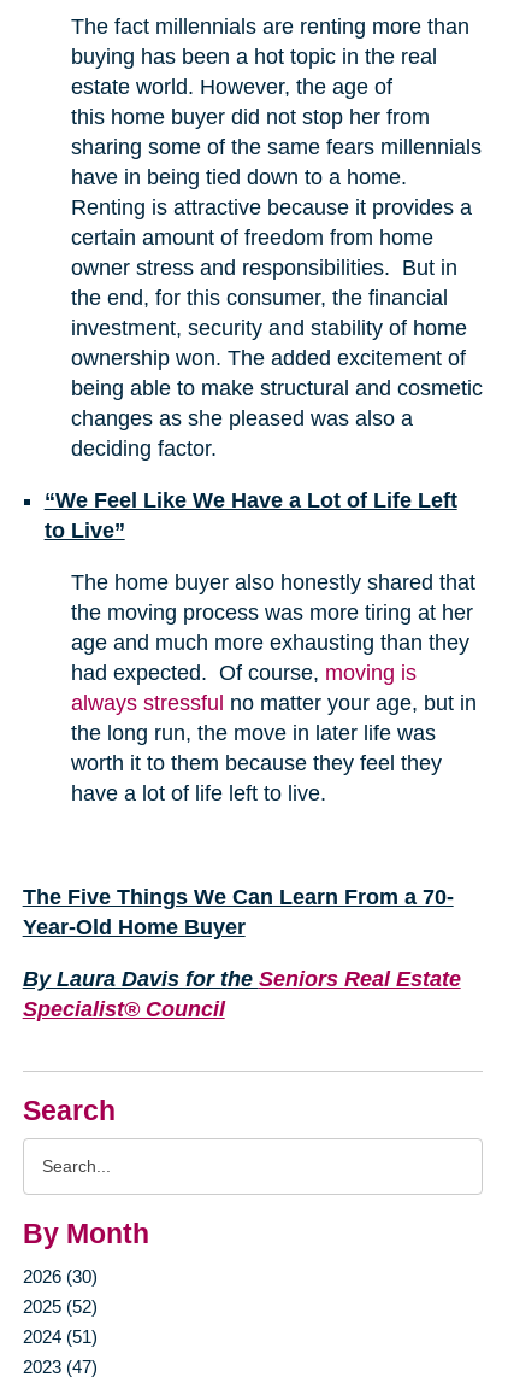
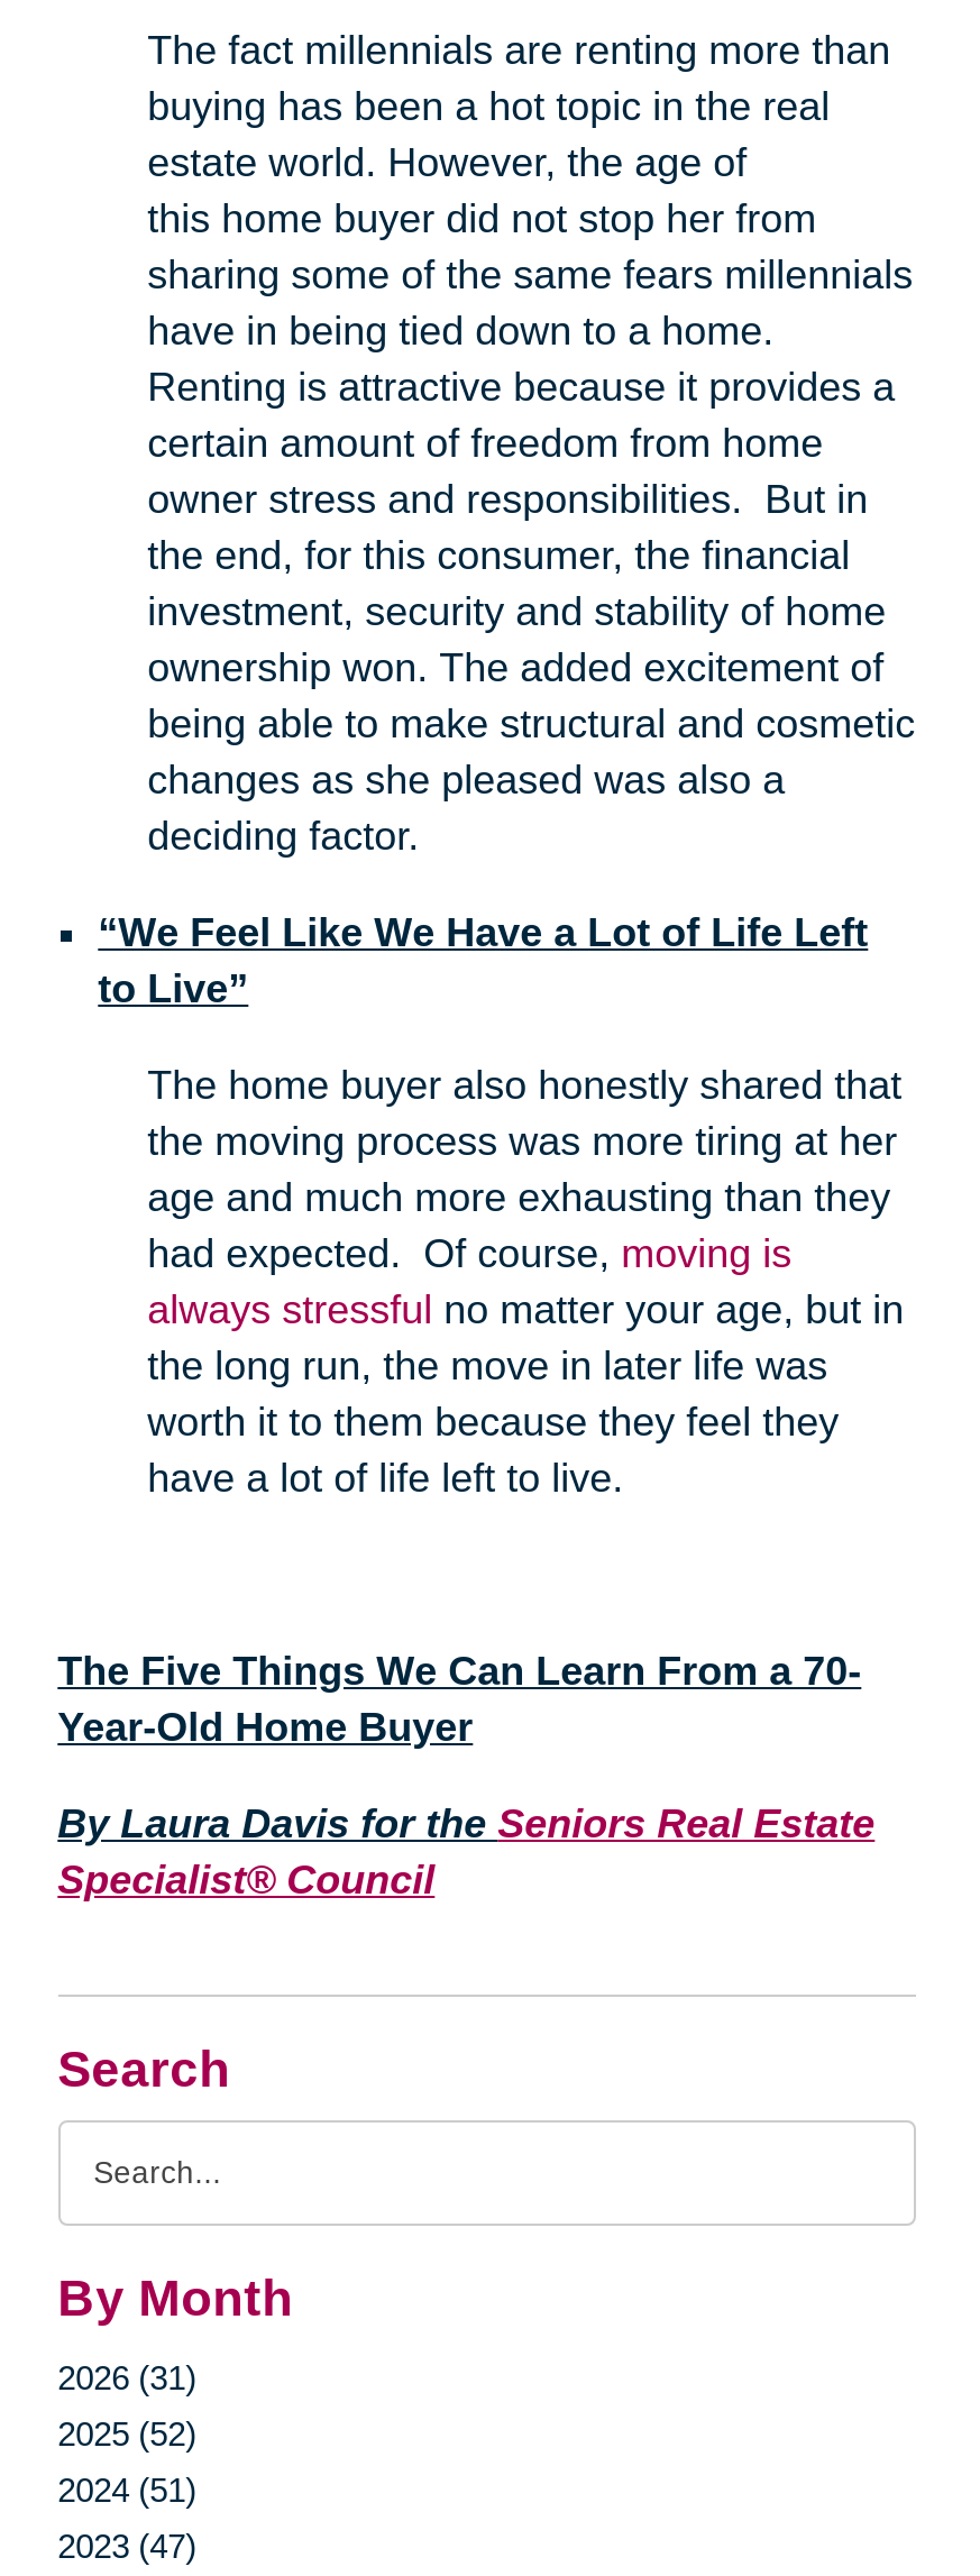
- 2026 (30)
+ 2026 (31)
